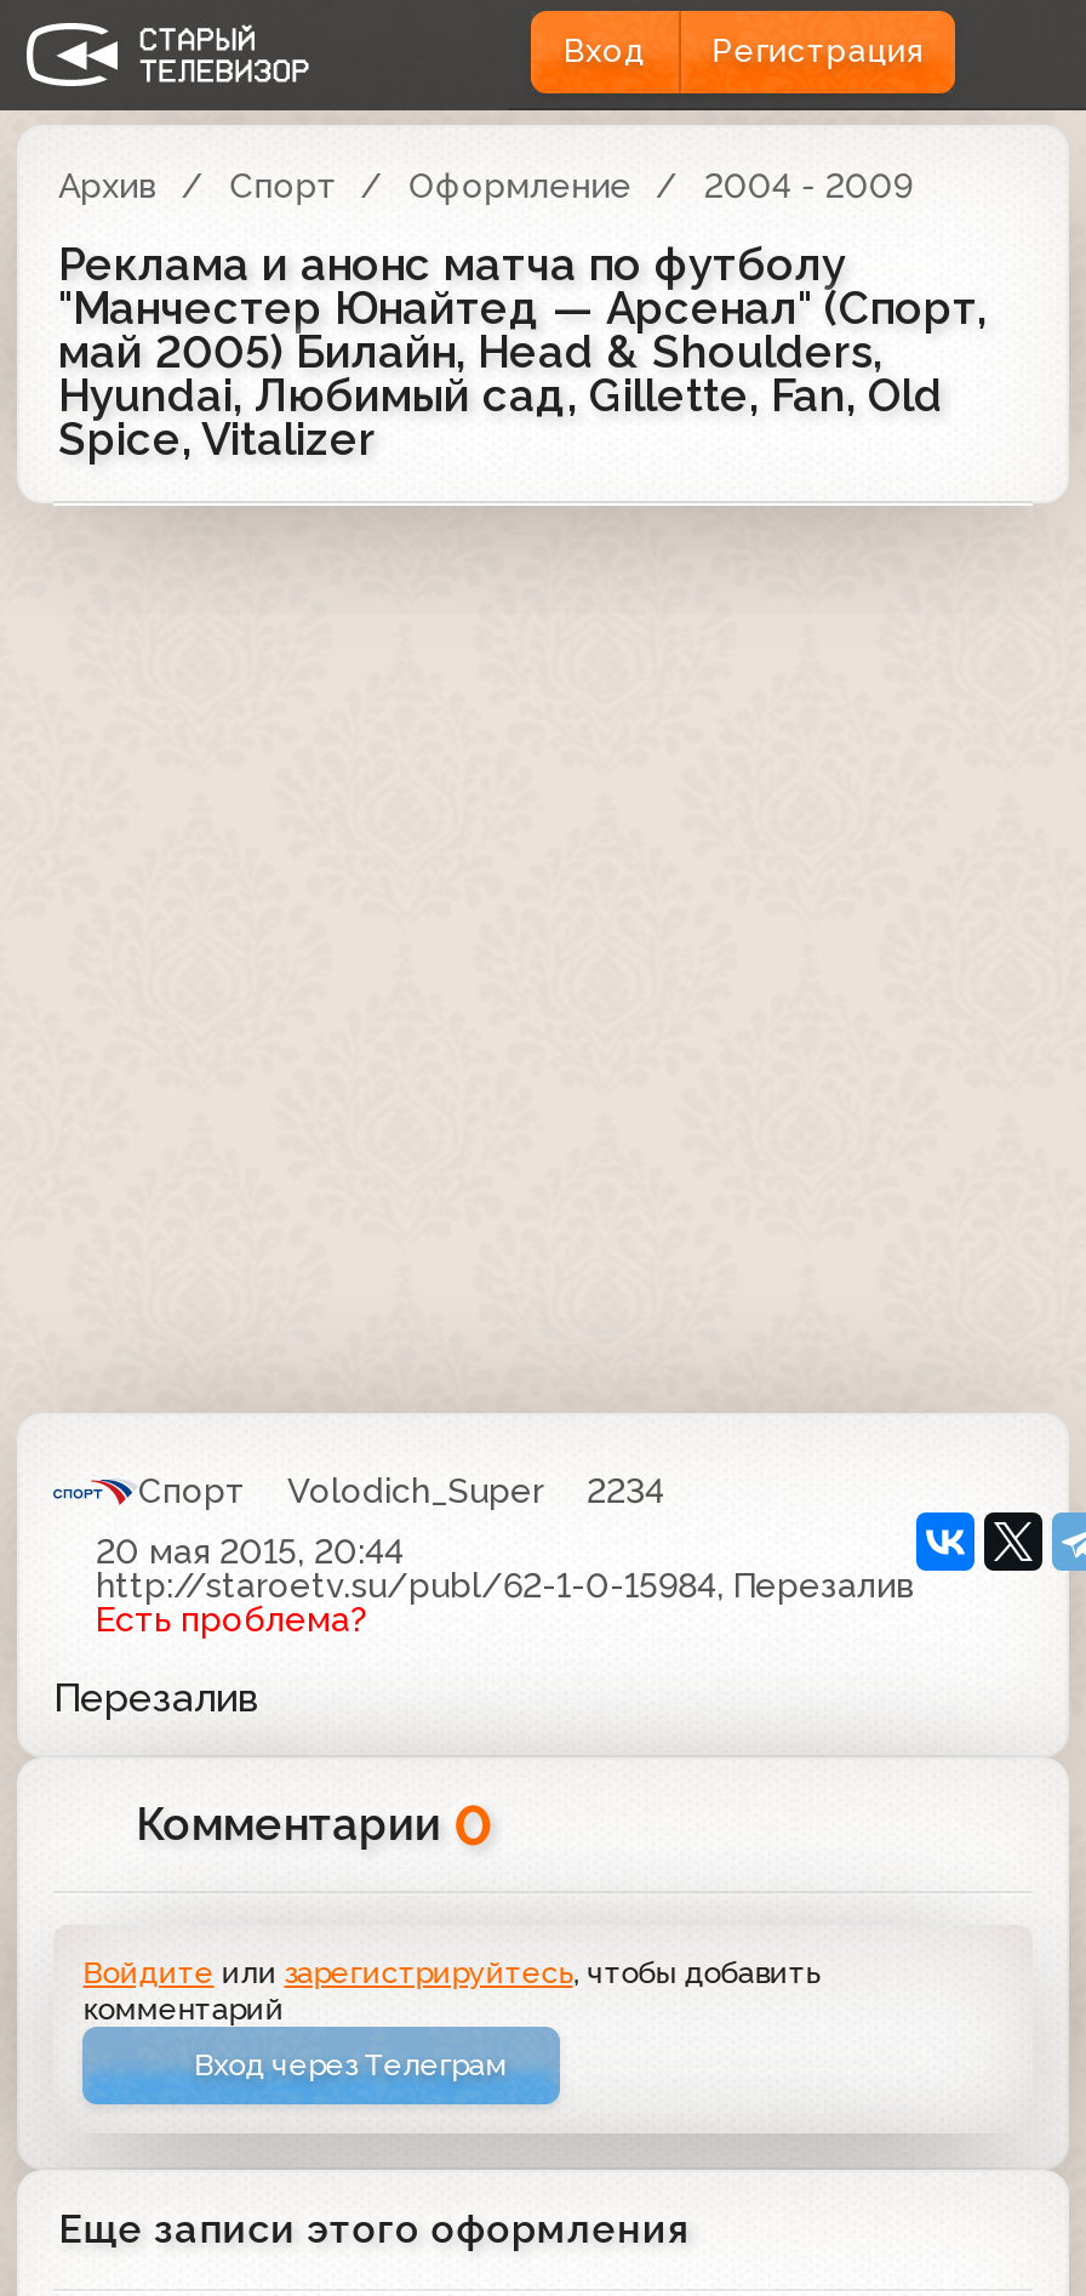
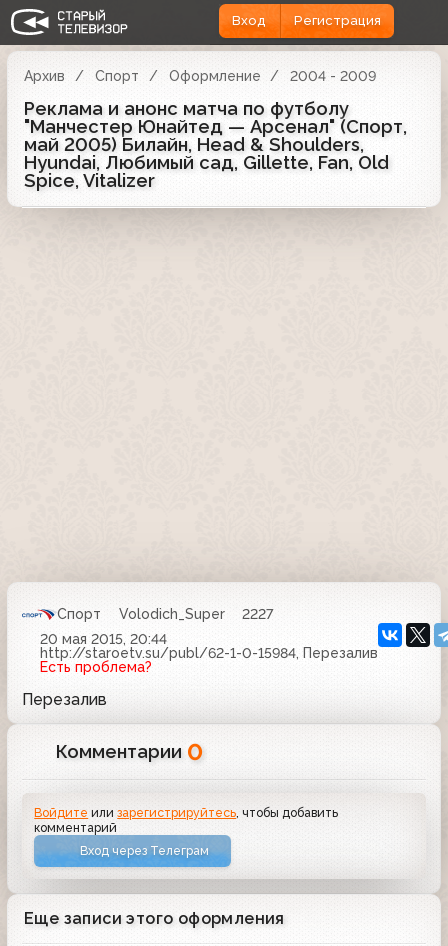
- Спорт Volodich_Super 2234
+ Спорт Volodich_Super 2227
